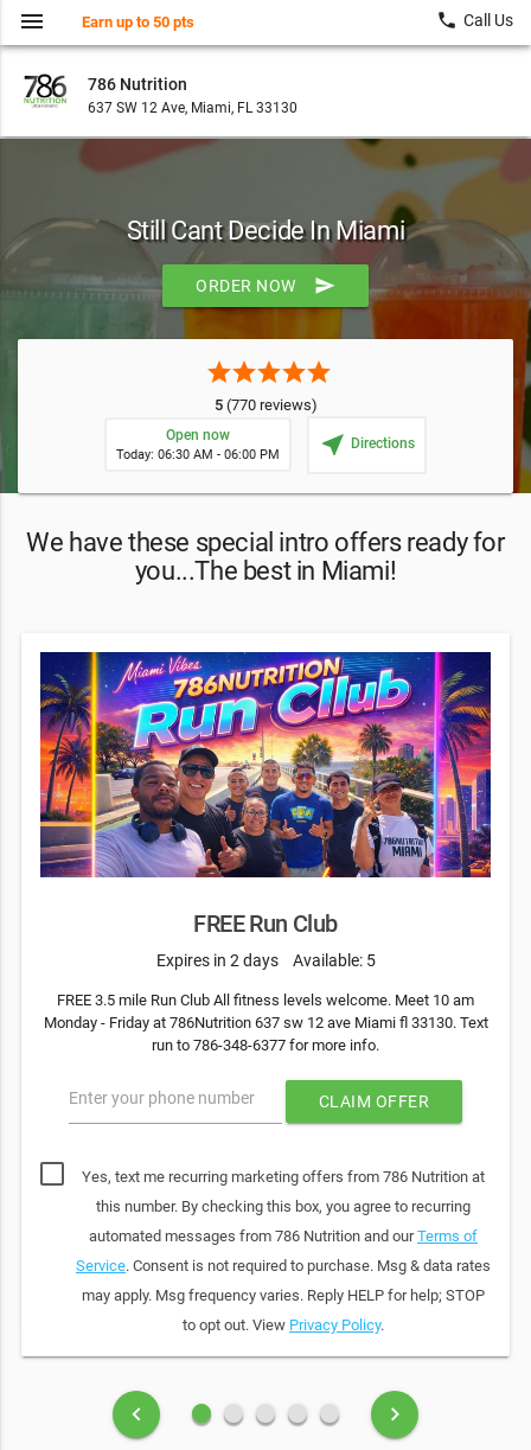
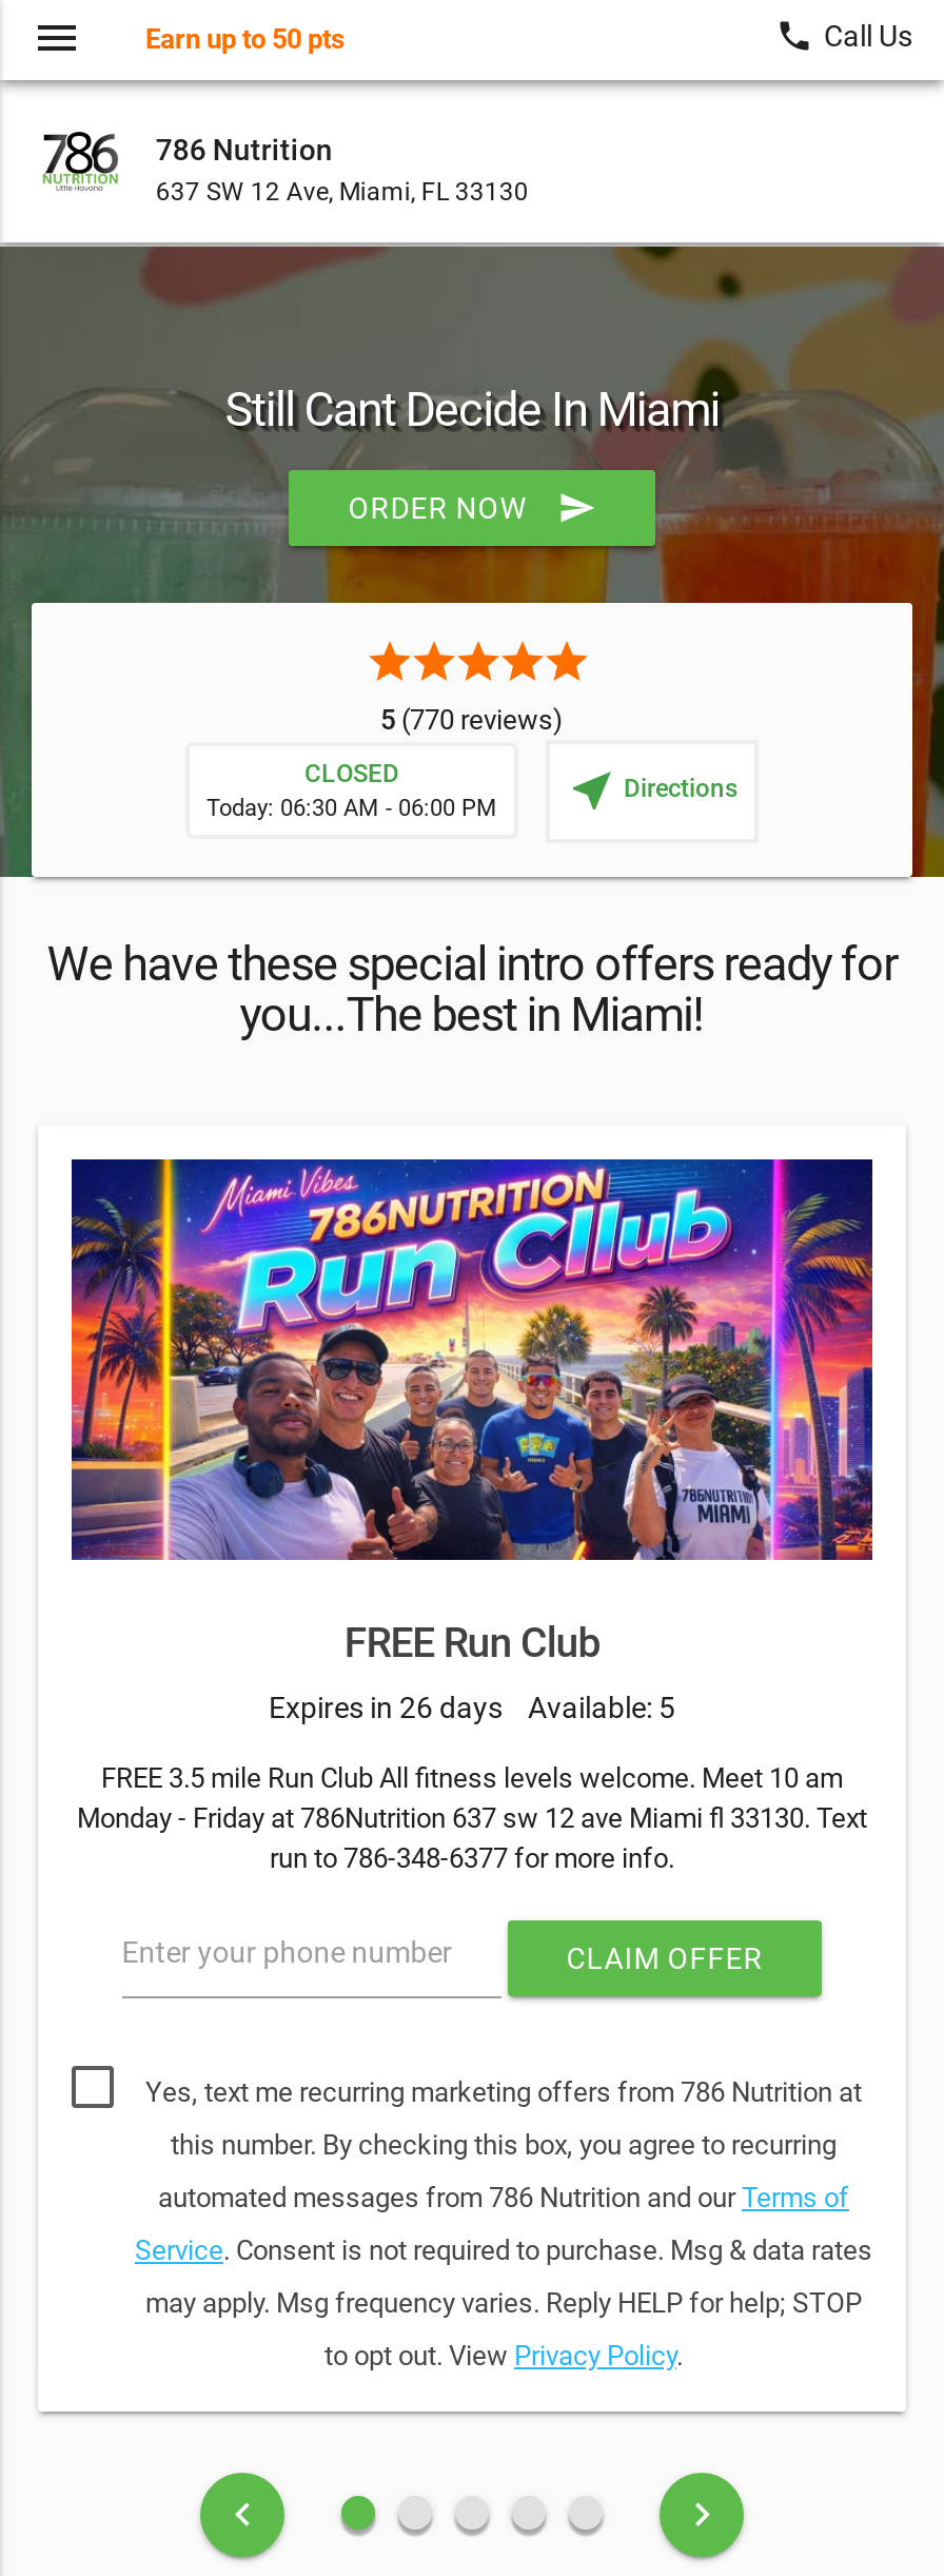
- Open now
+ CLOSED

- Expires in 2 days
+ Expires in 26 days
